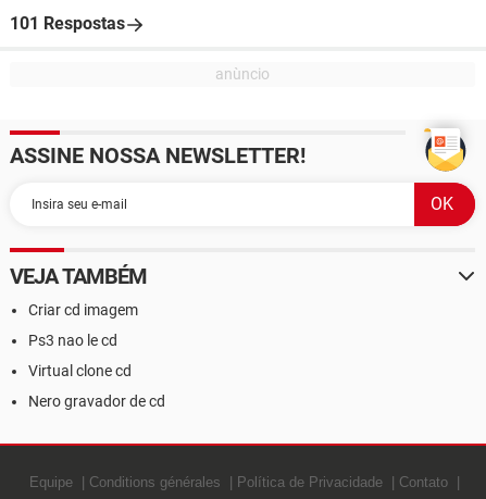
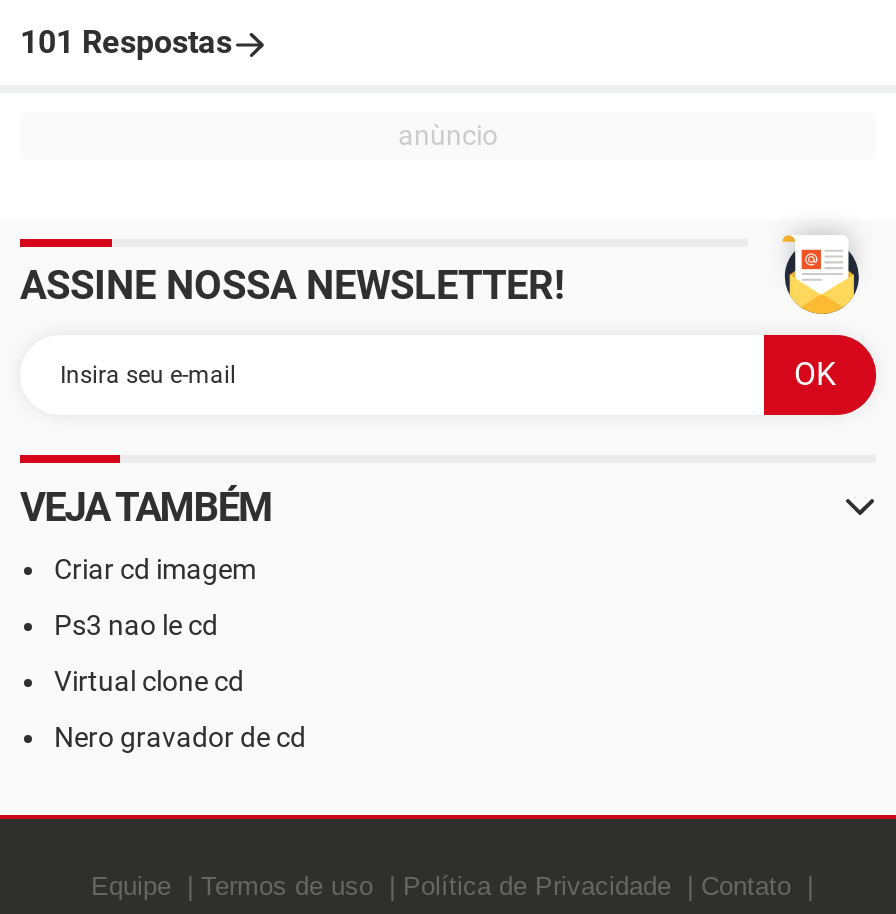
- Conditions générales
+ Termos de uso
